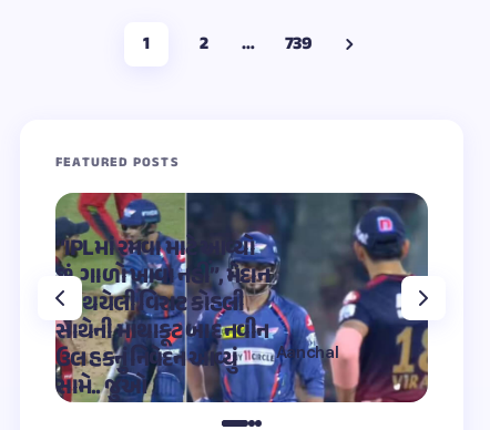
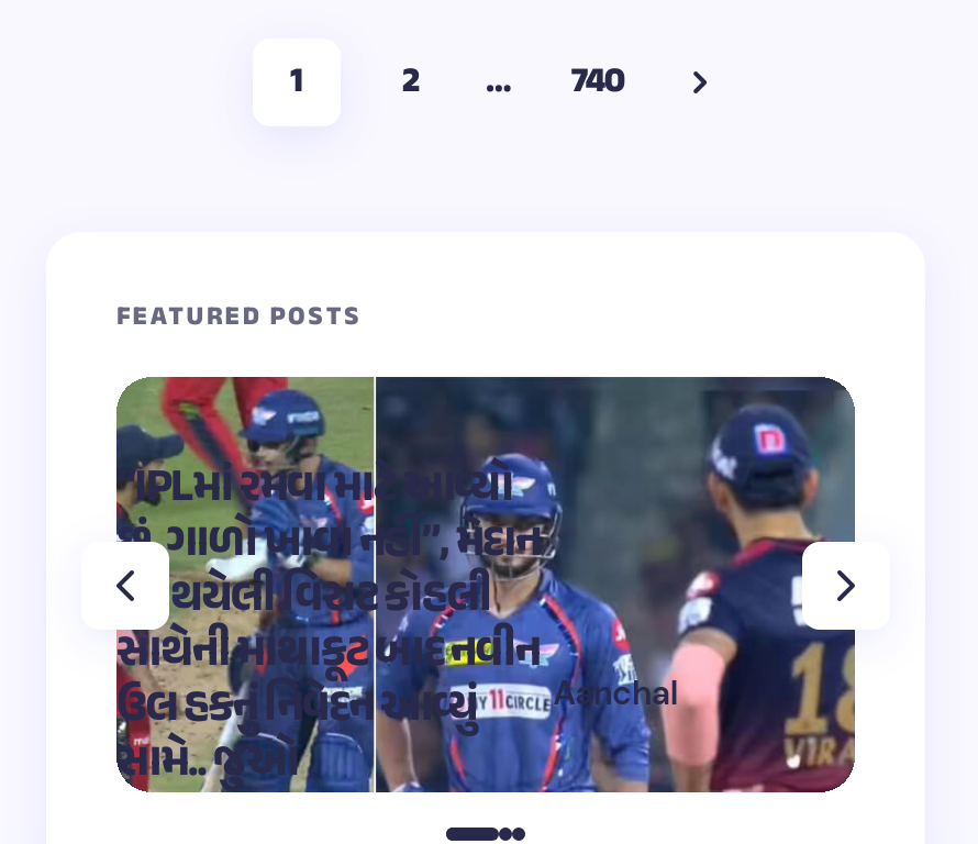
- 739
+ 740
